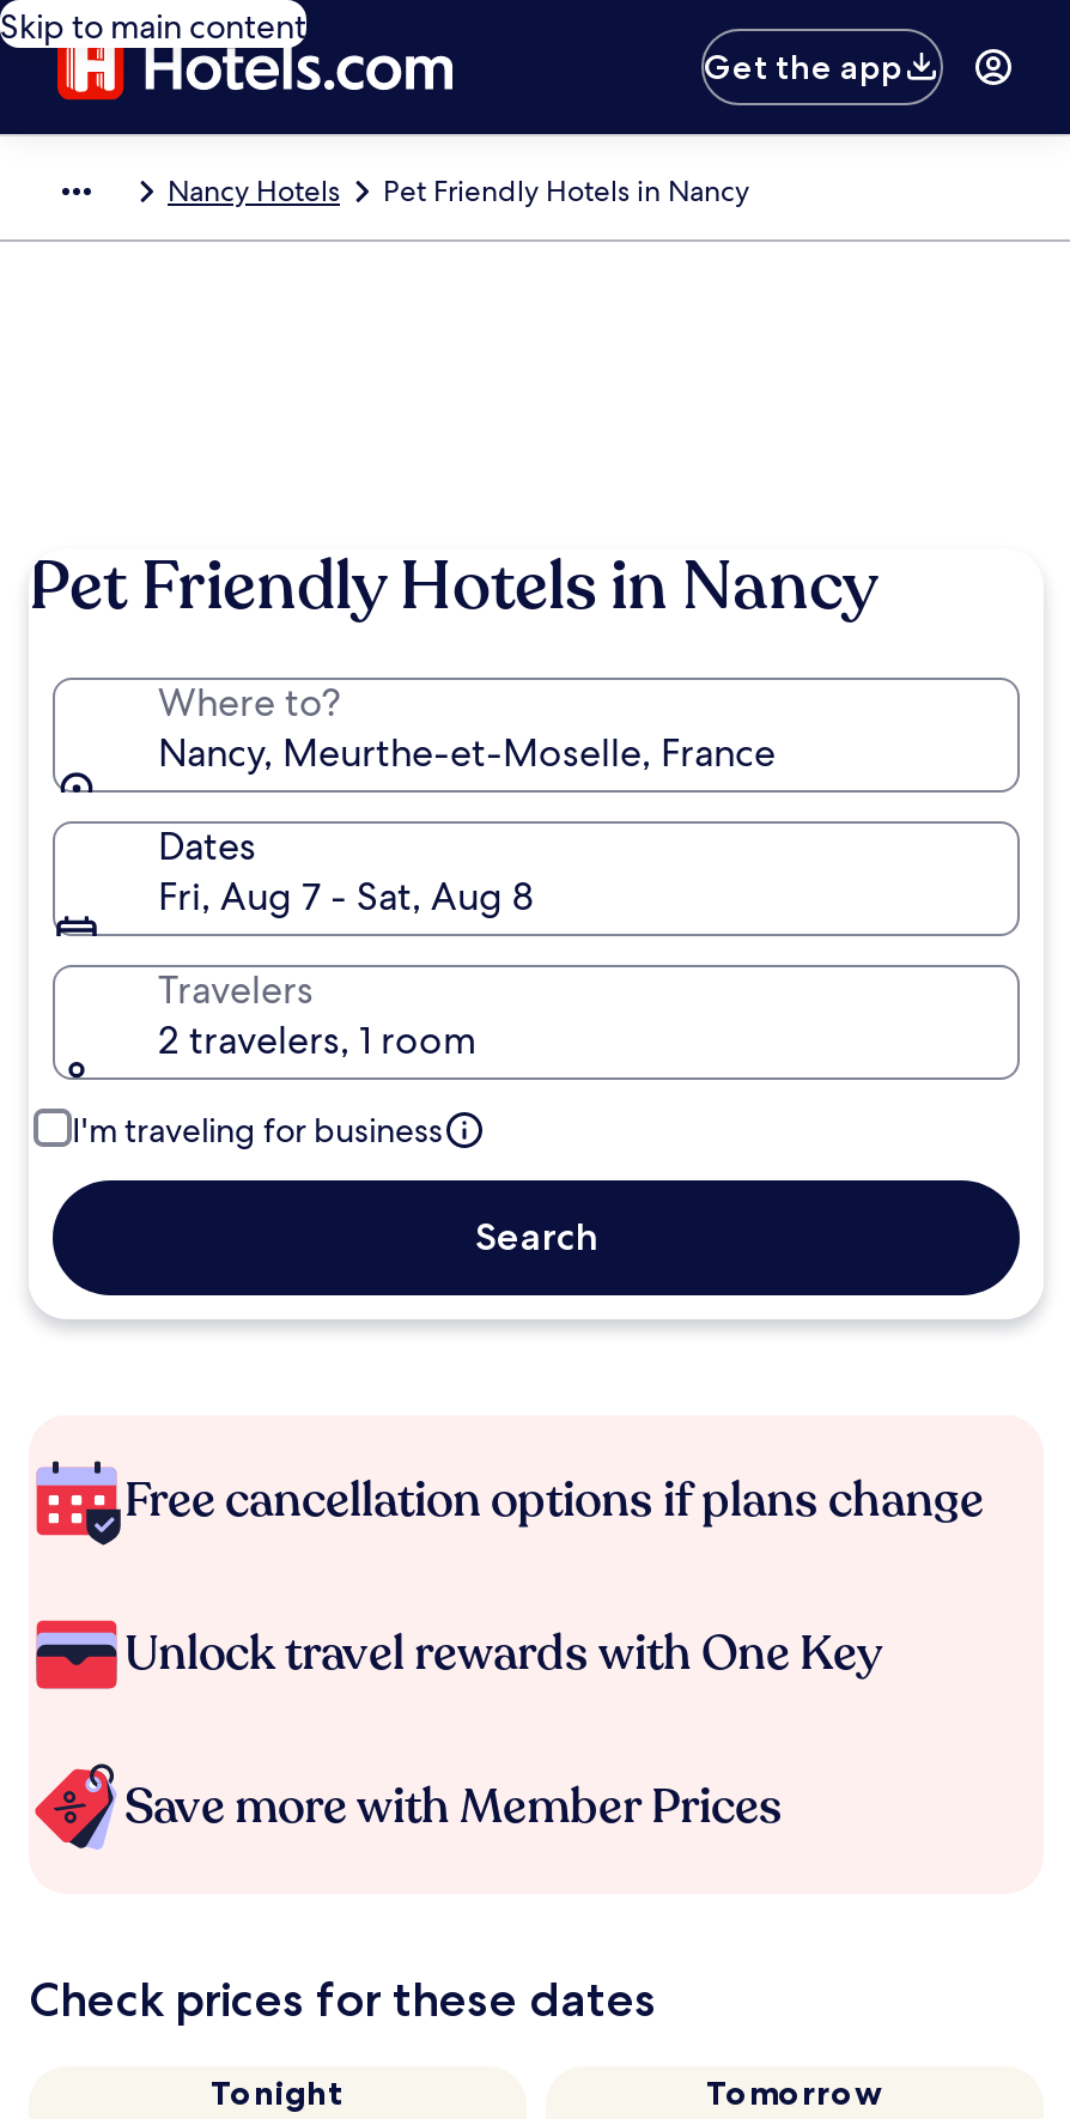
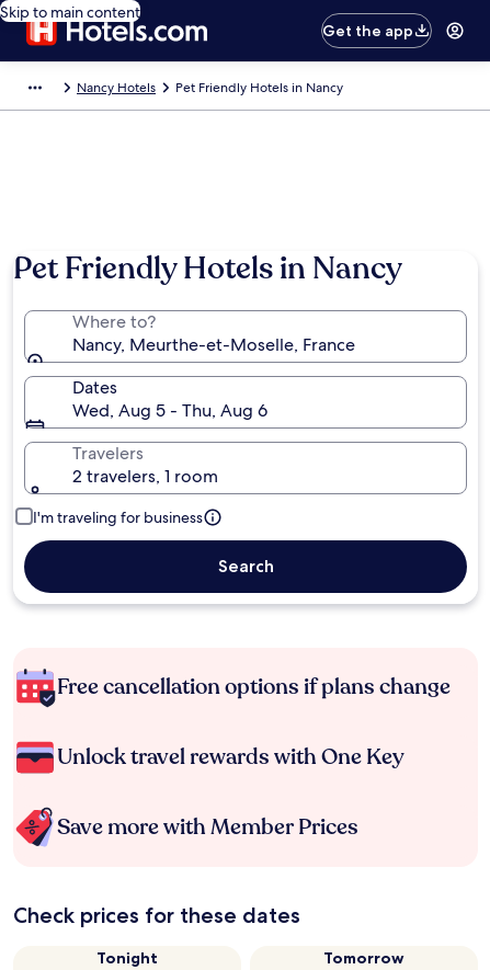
- Fri, Aug 7 - Sat, Aug 8
+ Wed, Aug 5 - Thu, Aug 6
